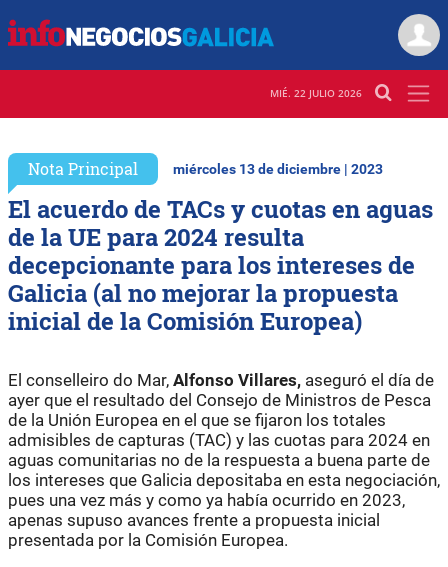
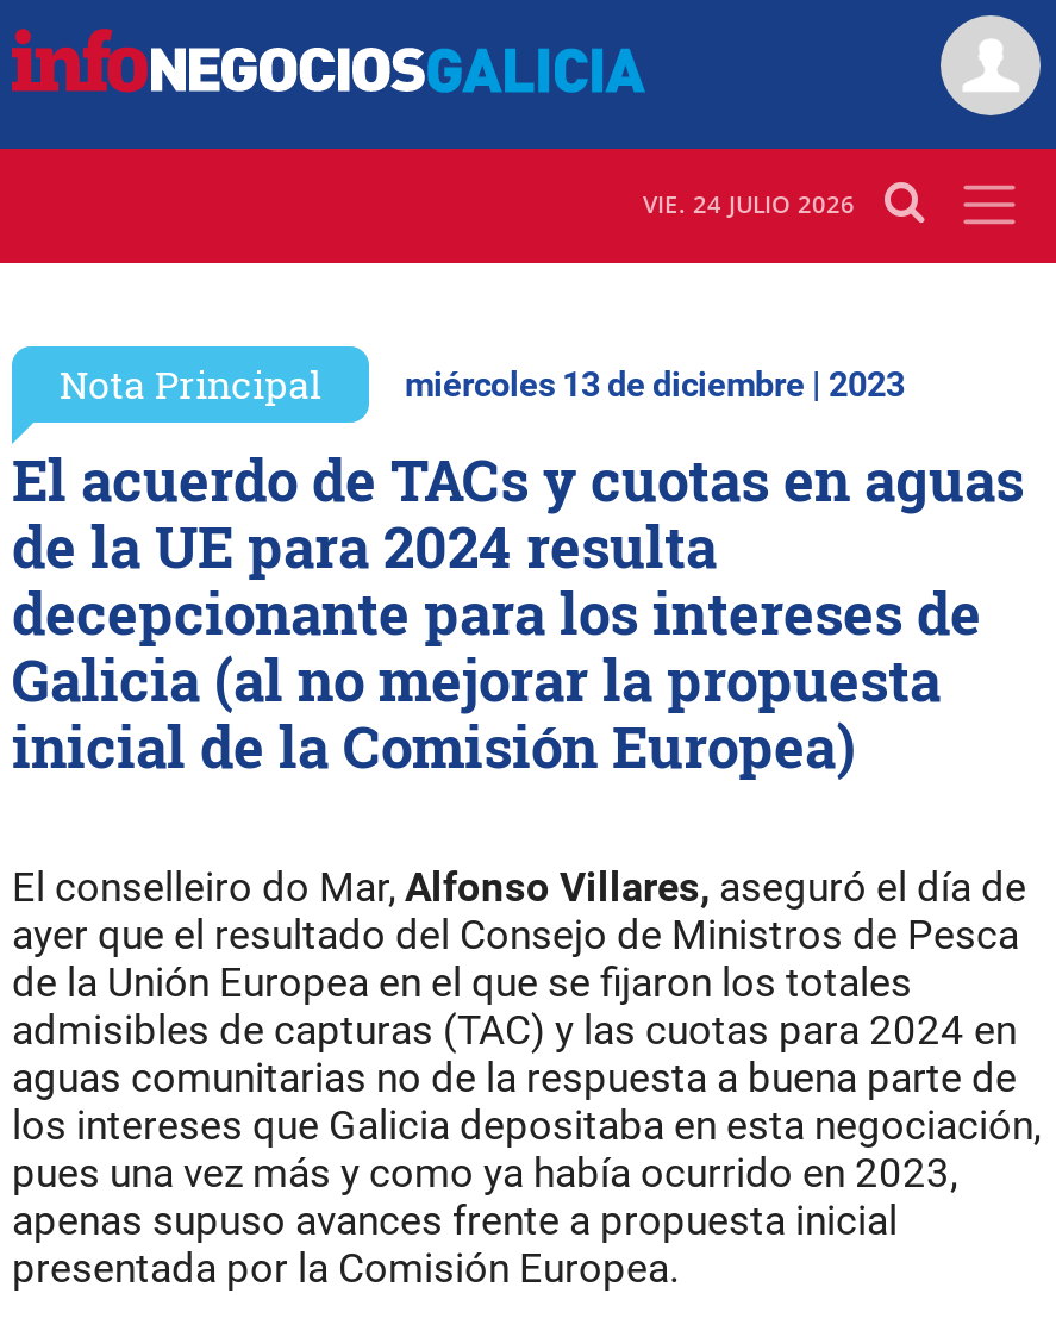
- MIÉ. 22 JULIO 2026
+ VIE. 24 JULIO 2026
